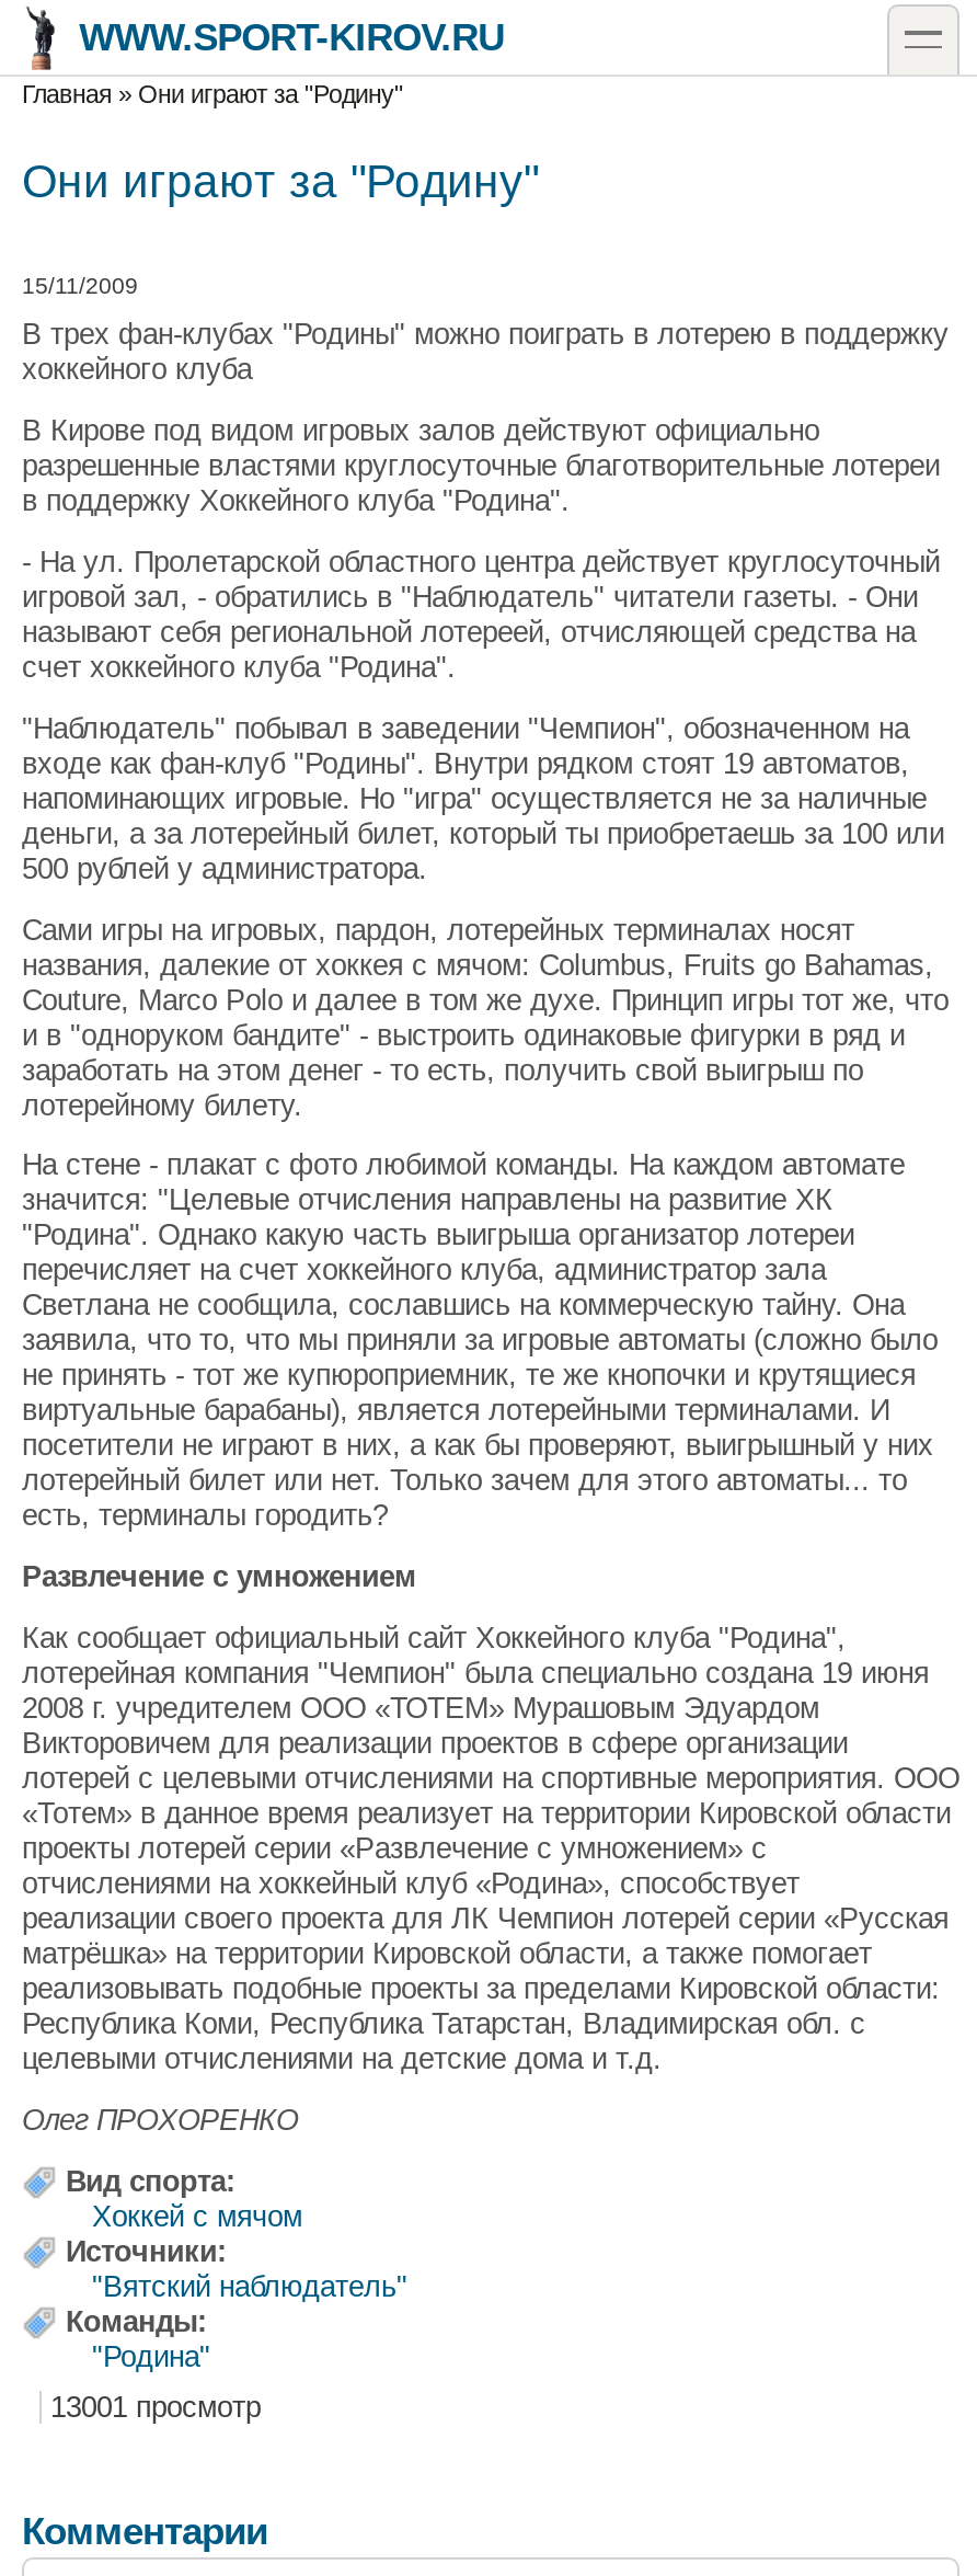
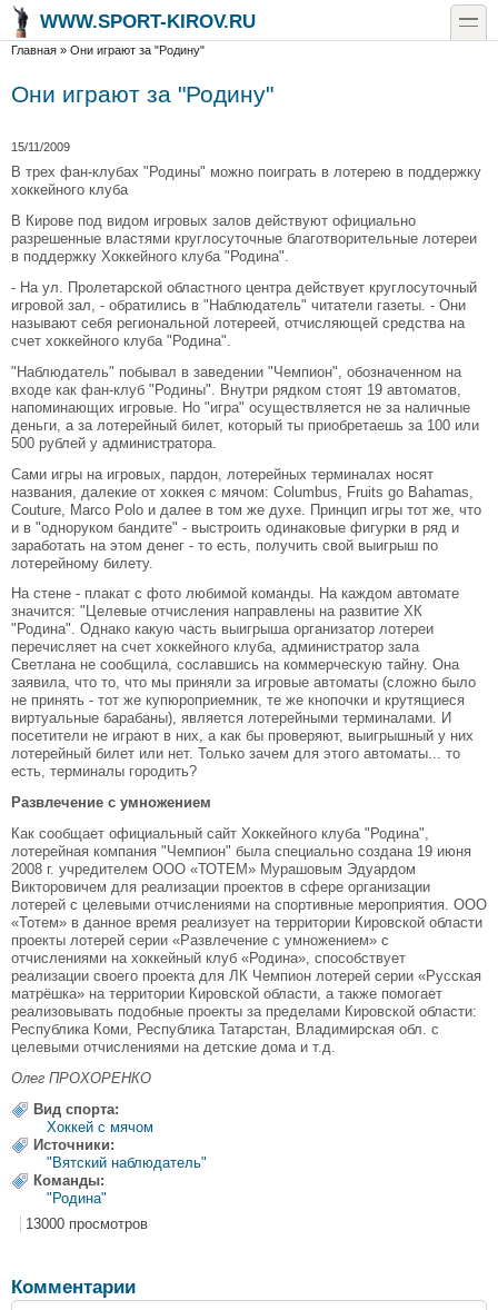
- 13001 просмотр
+ 13000 просмотров
